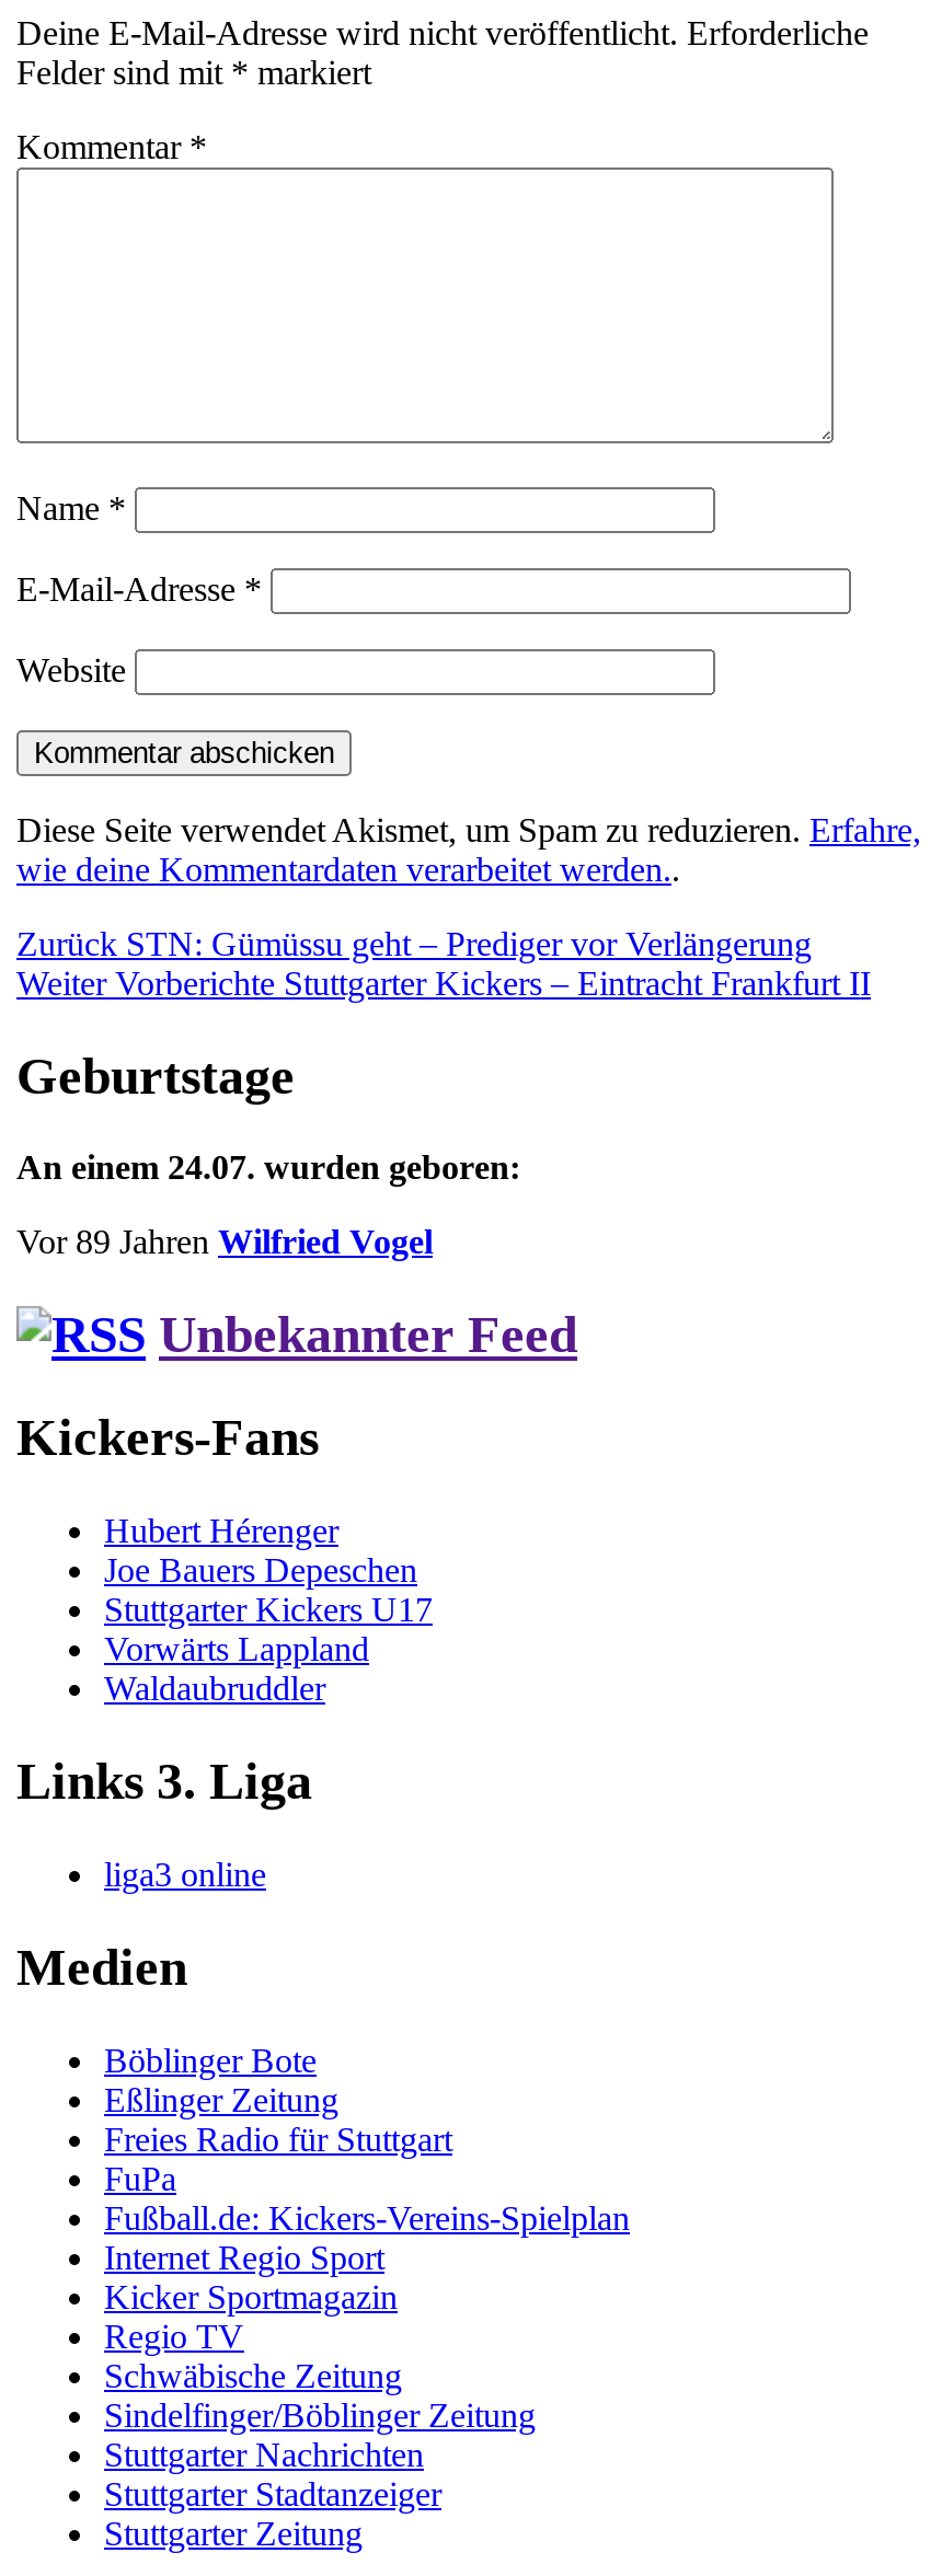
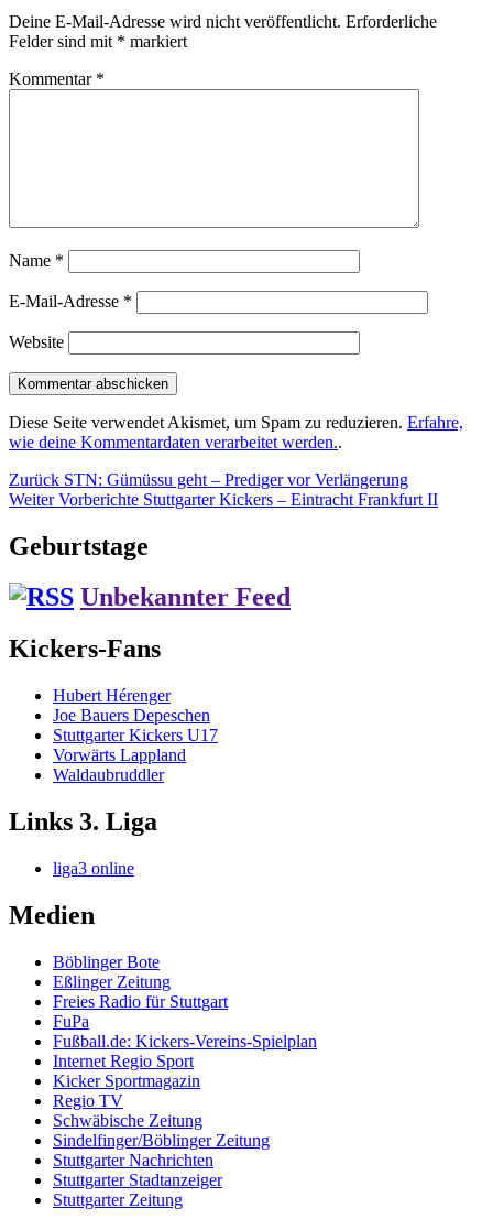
- An einem 24.07. wurden geboren:
- Vor 89 Jahren Wilfried Vogel
